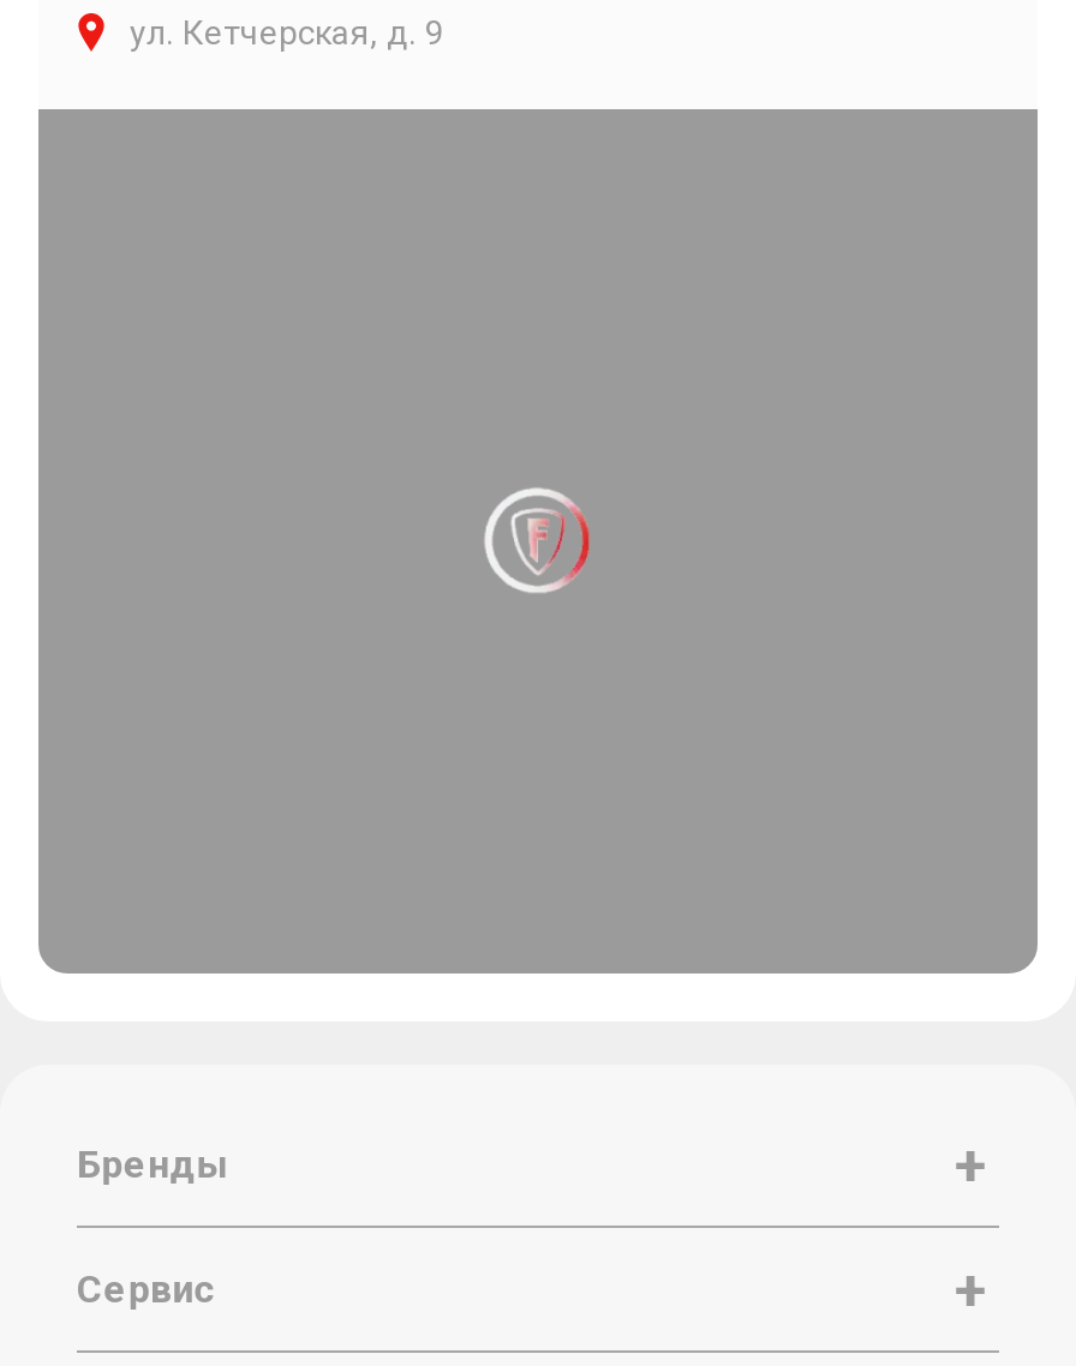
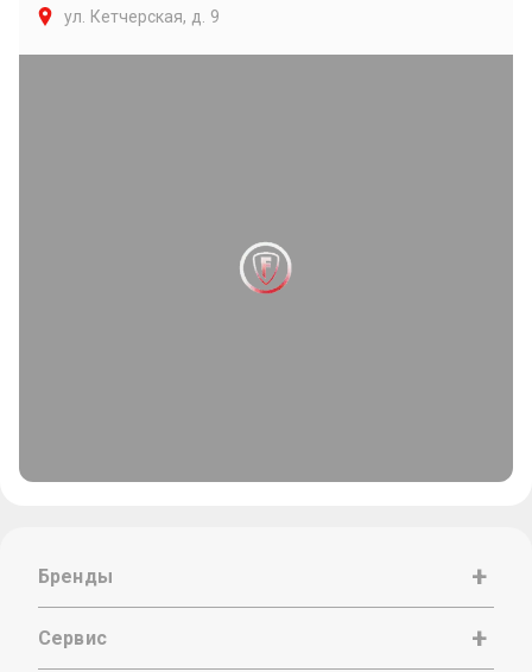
- [image]
+ [image]
